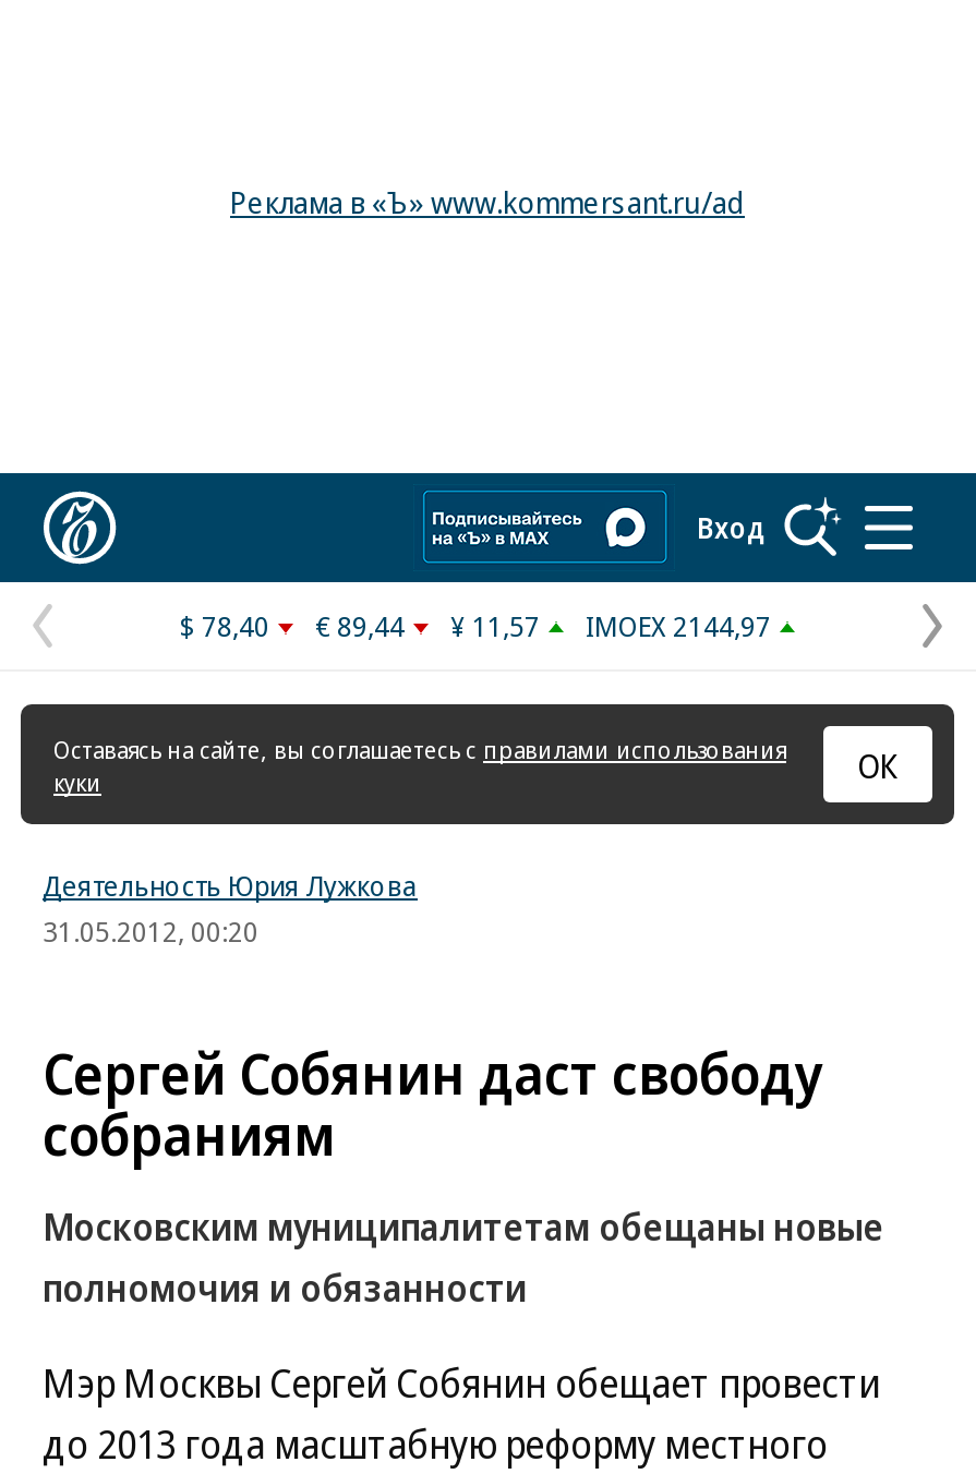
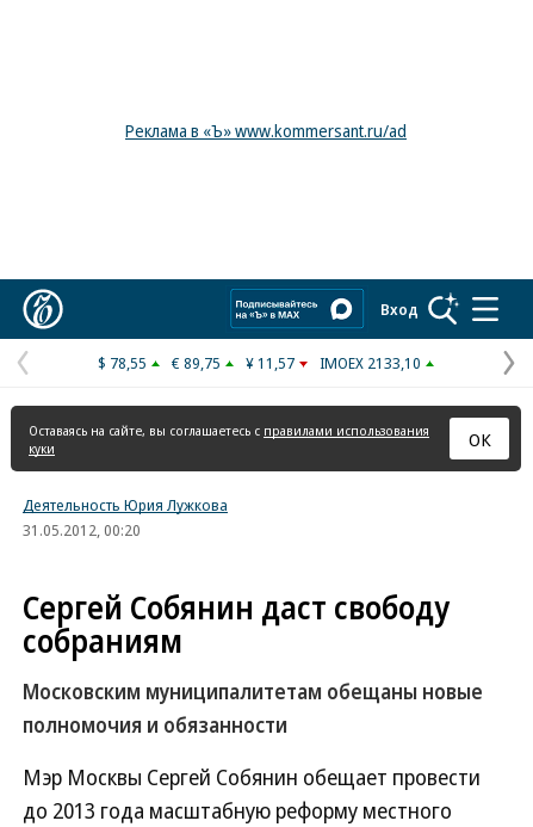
- $ 78,40
+ $ 78,55

- € 89,44
+ € 89,75

- IMOEX 2144,97
+ IMOEX 2133,10
